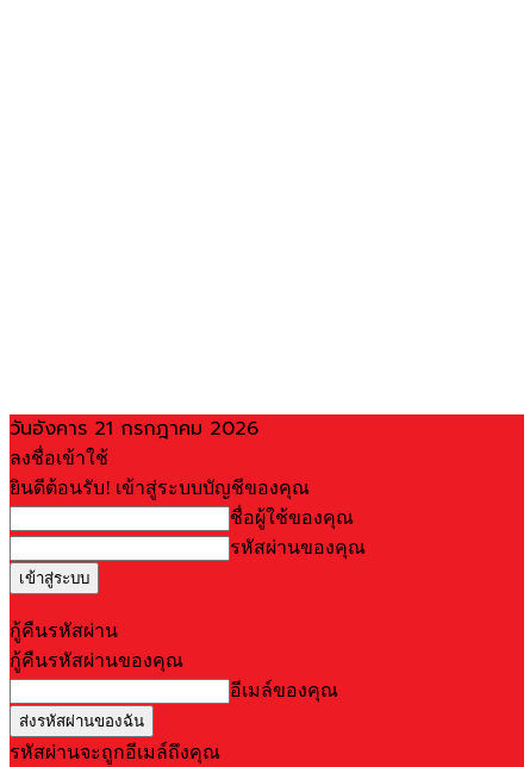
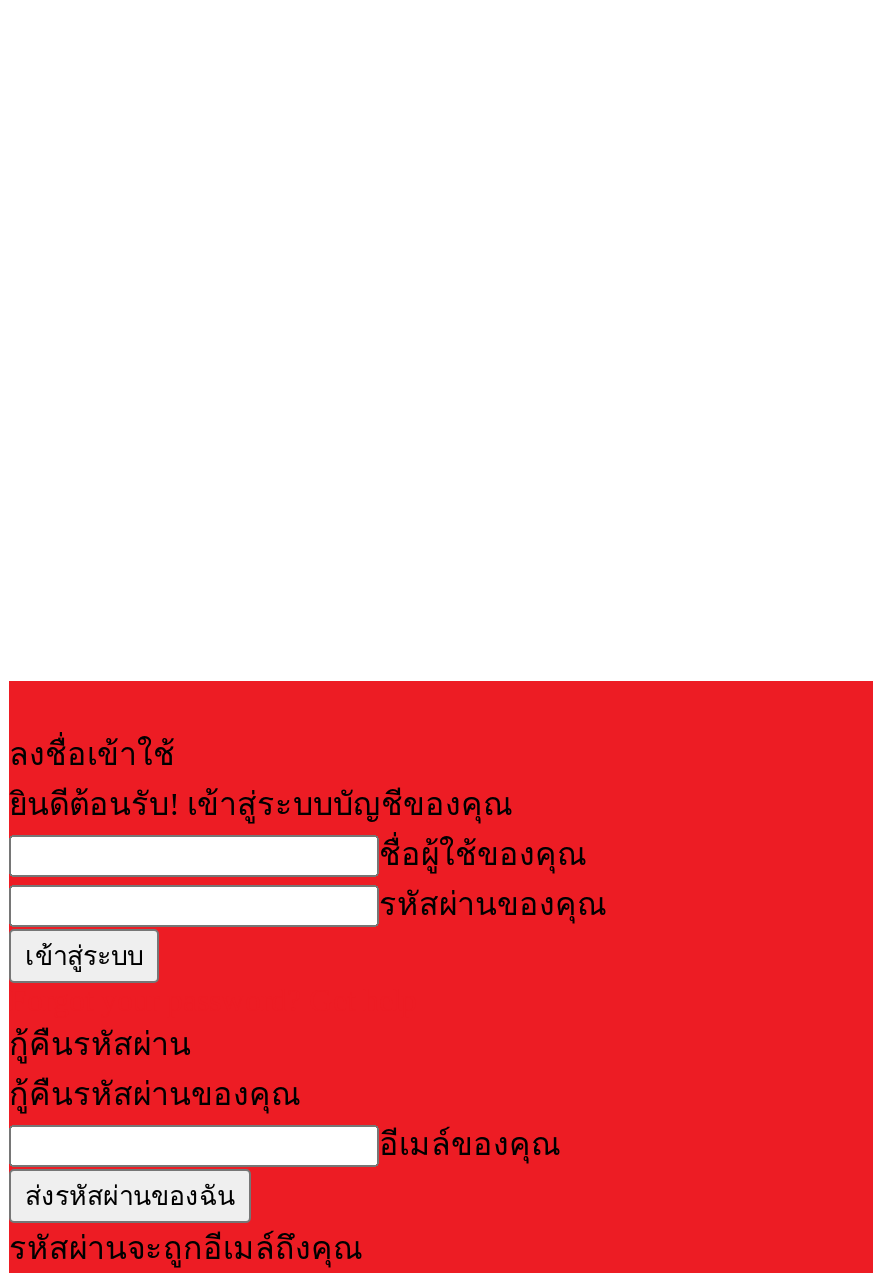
- วันอังคาร 21 กรกฎาคม 2026
